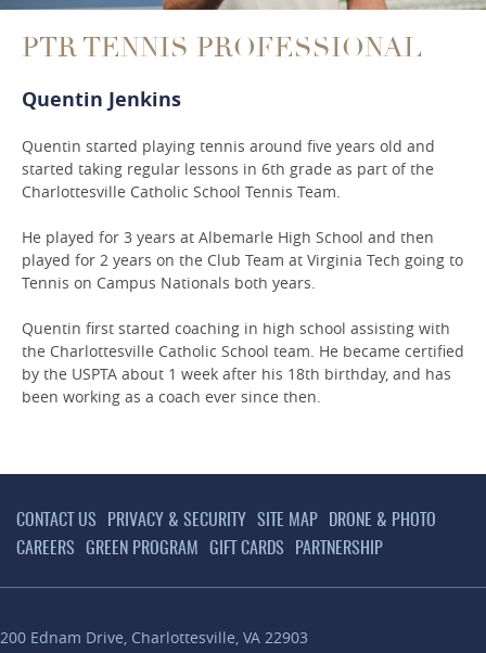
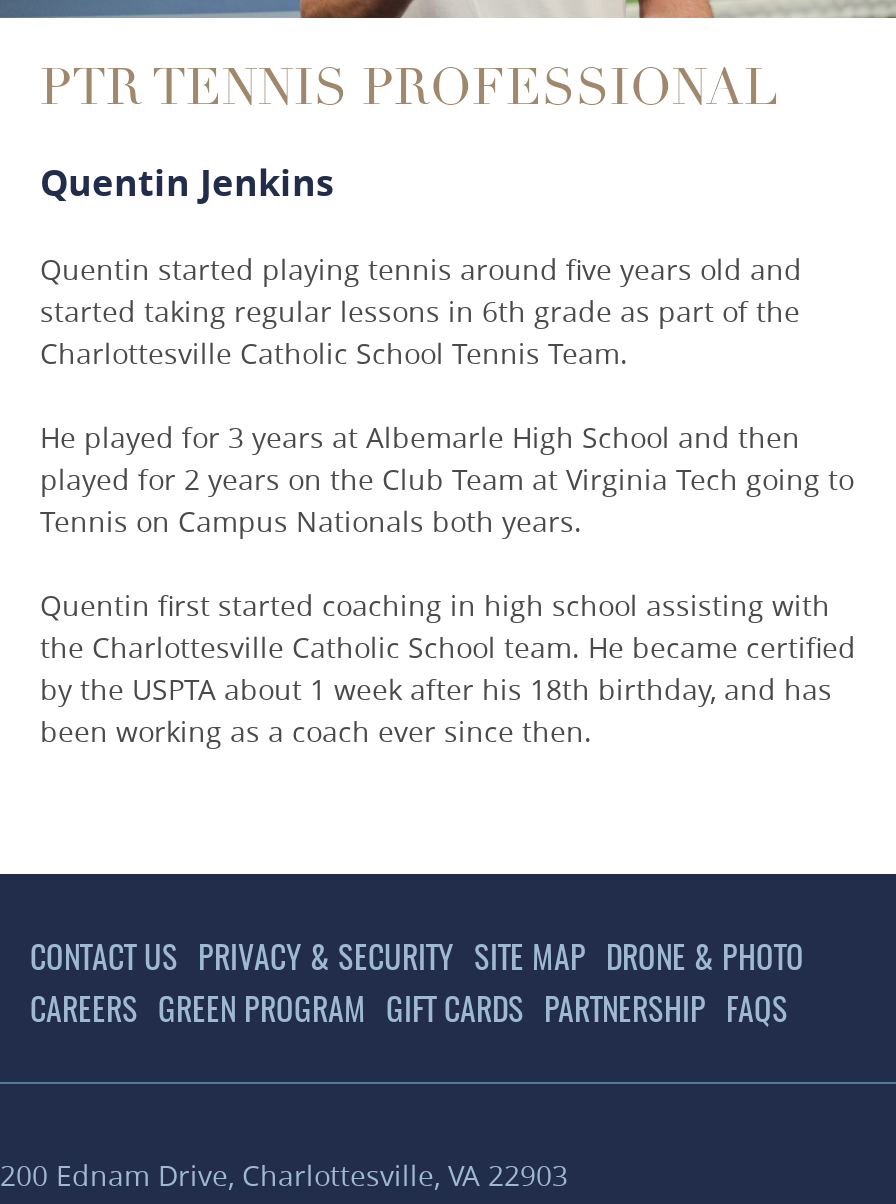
+ FAQS
